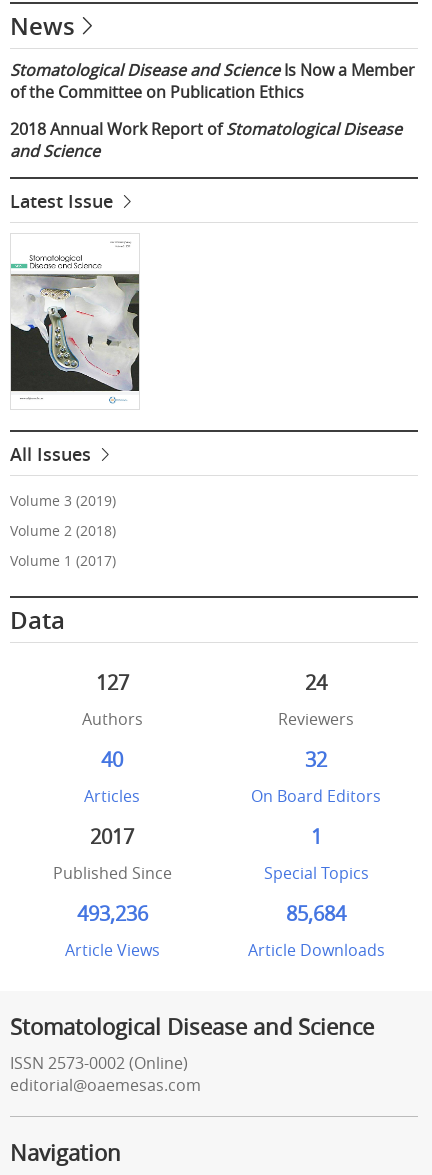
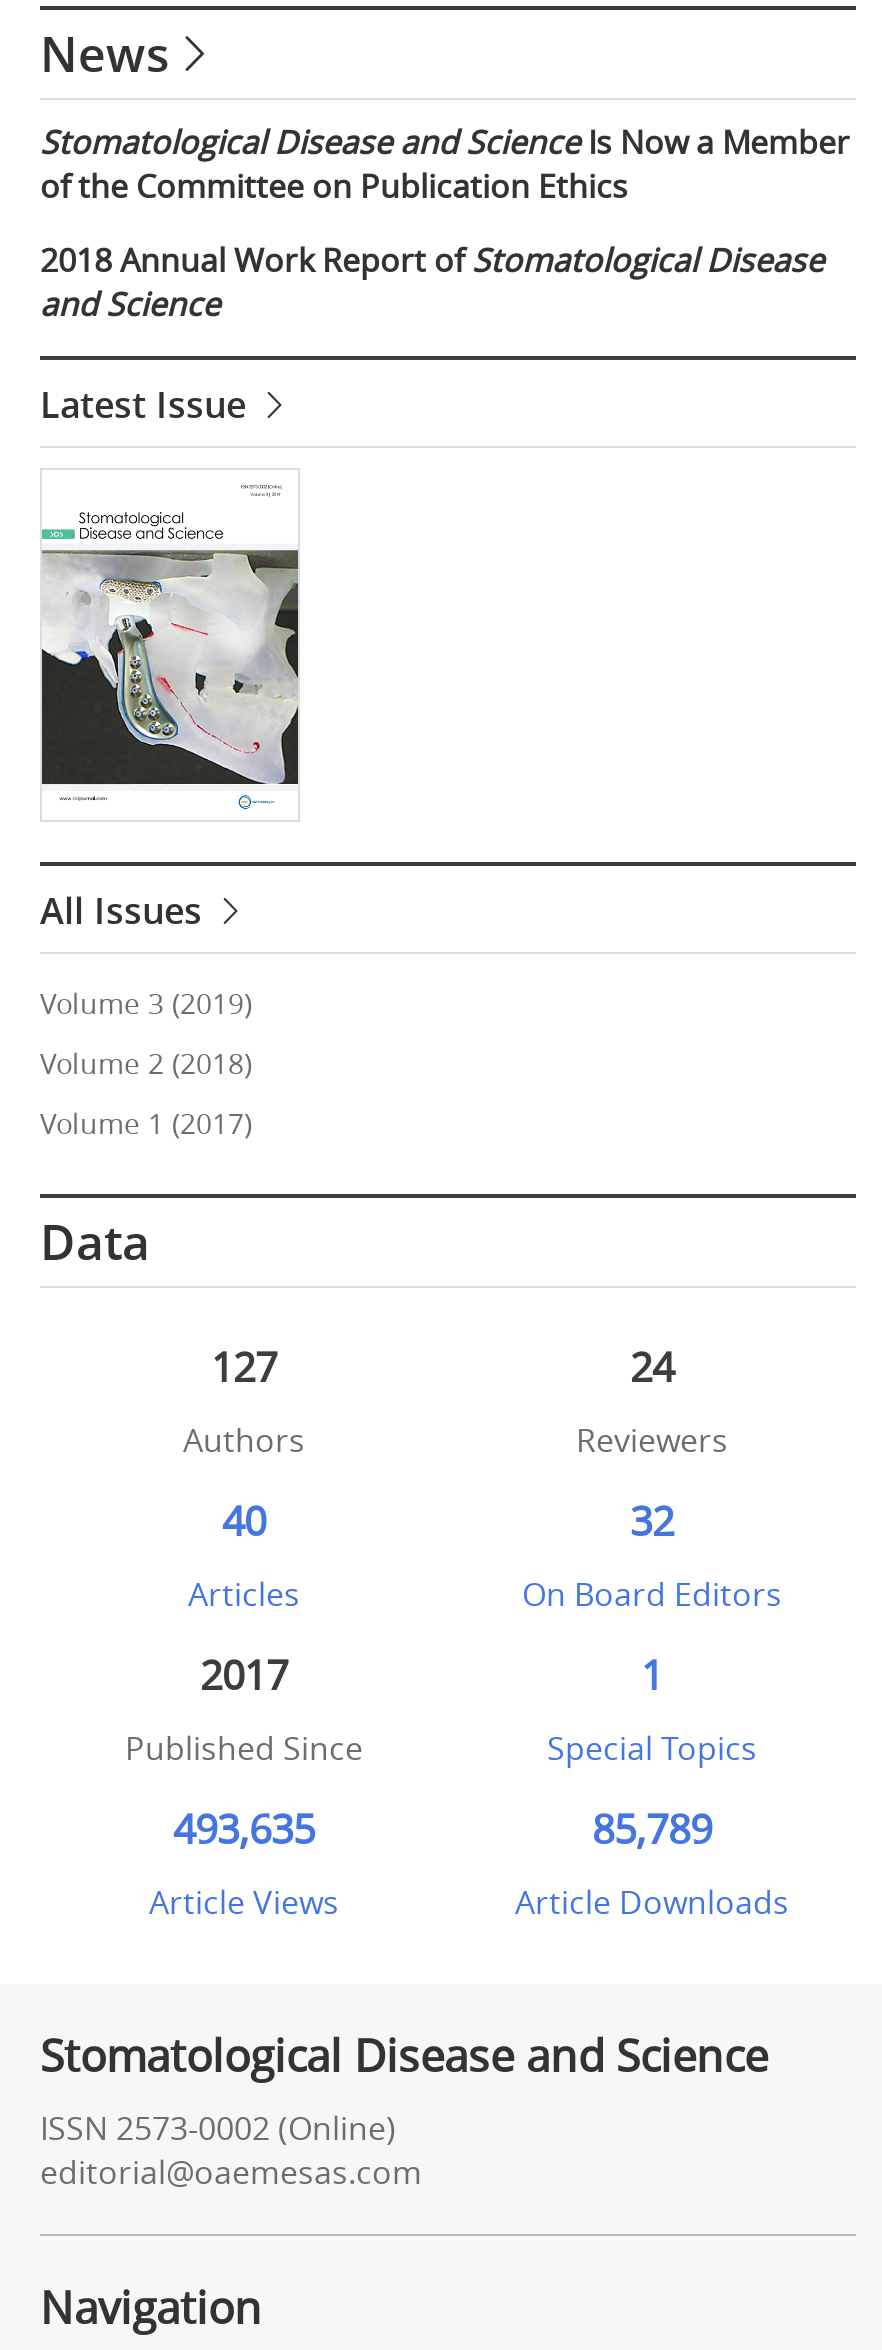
- 493,236
+ 493,635

- 85,684
+ 85,789
